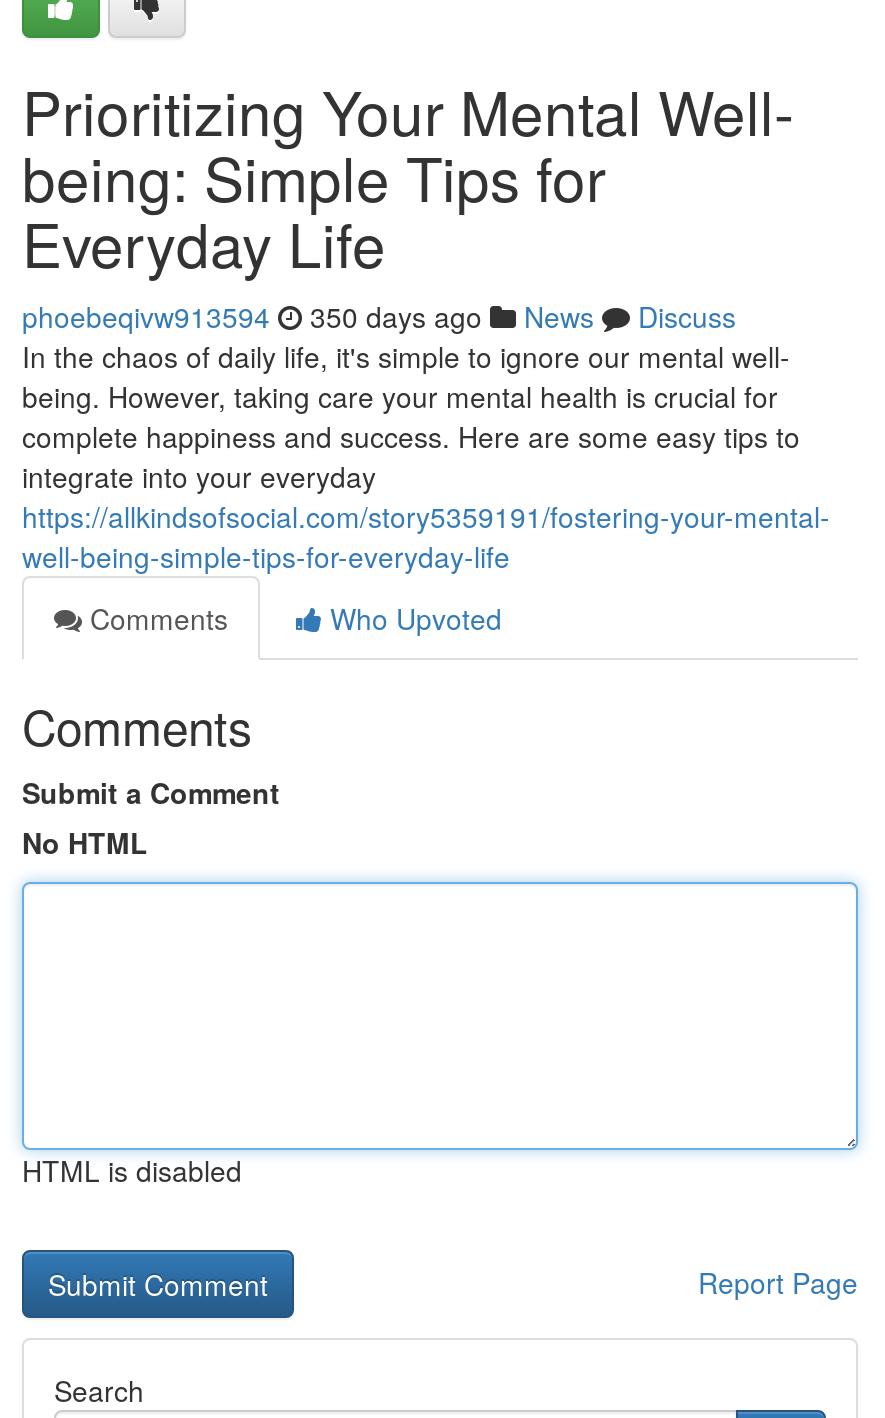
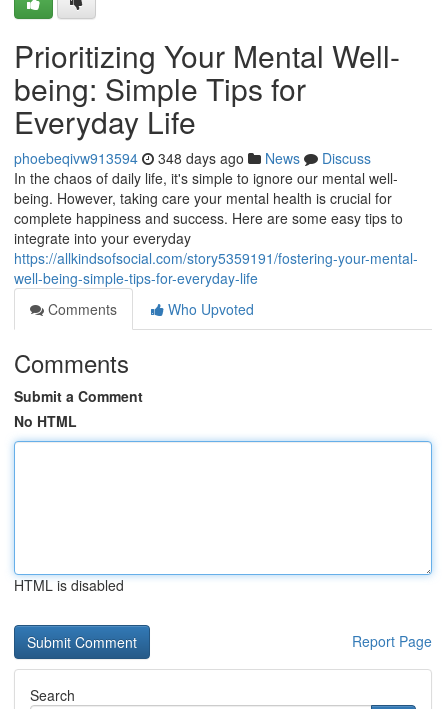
- phoebeqivw913594 350 days ago News Discuss
+ phoebeqivw913594 348 days ago News Discuss
